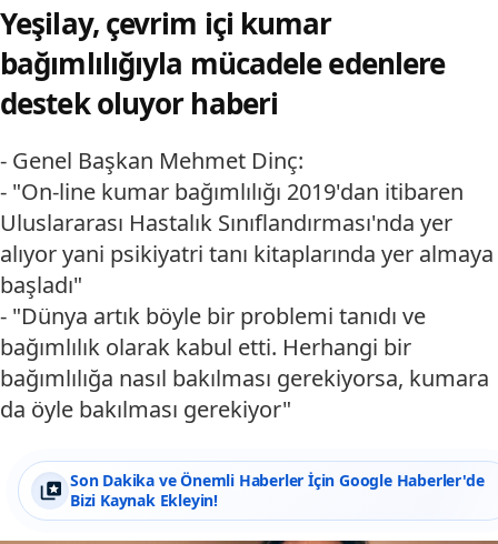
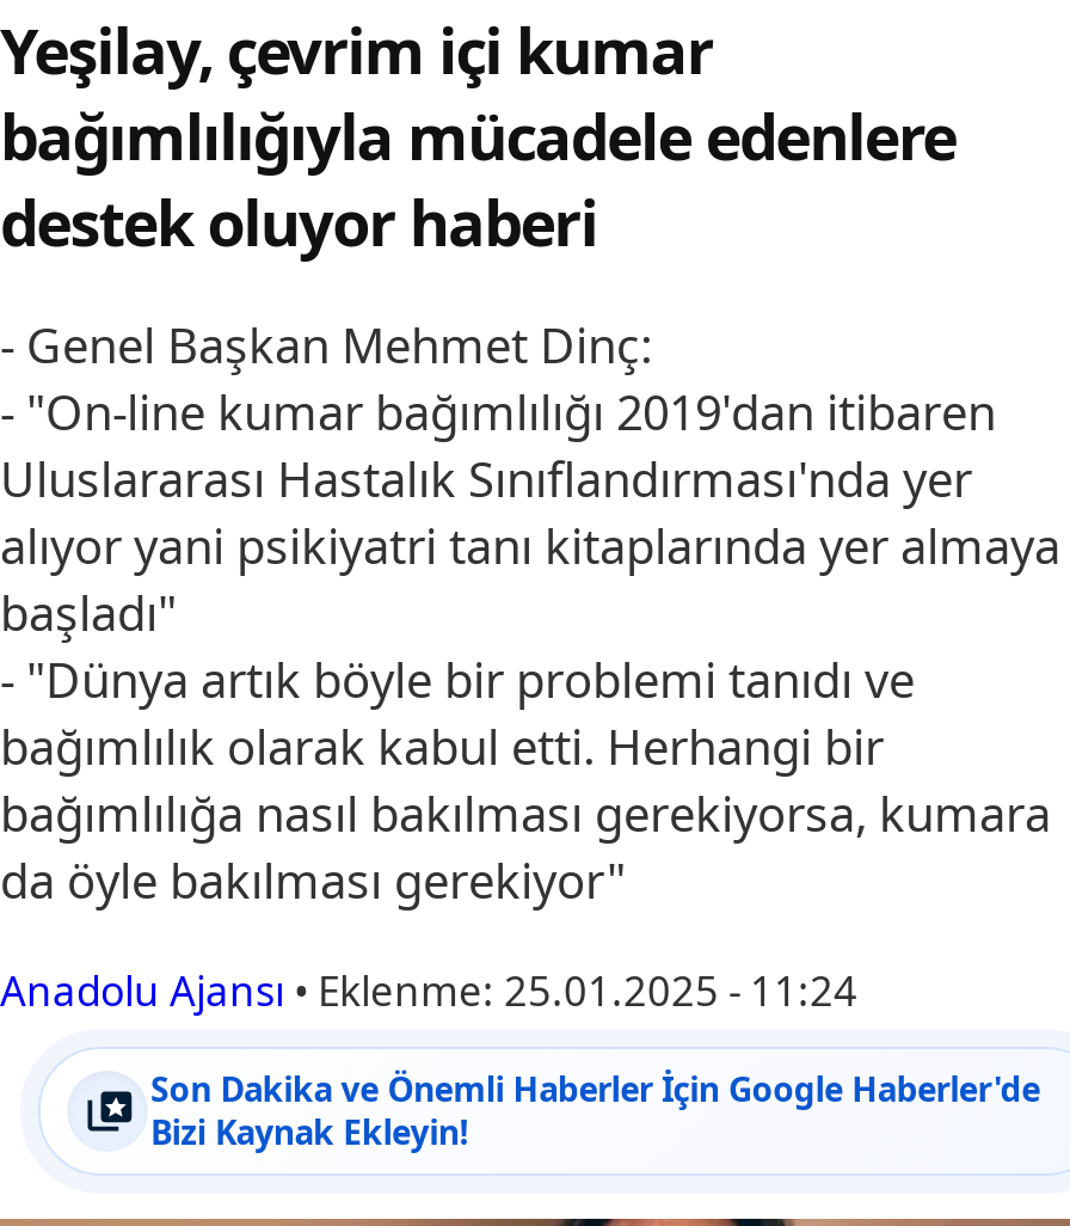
+ Anadolu Ajansı • Eklenme: 25.01.2025 - 11:24
